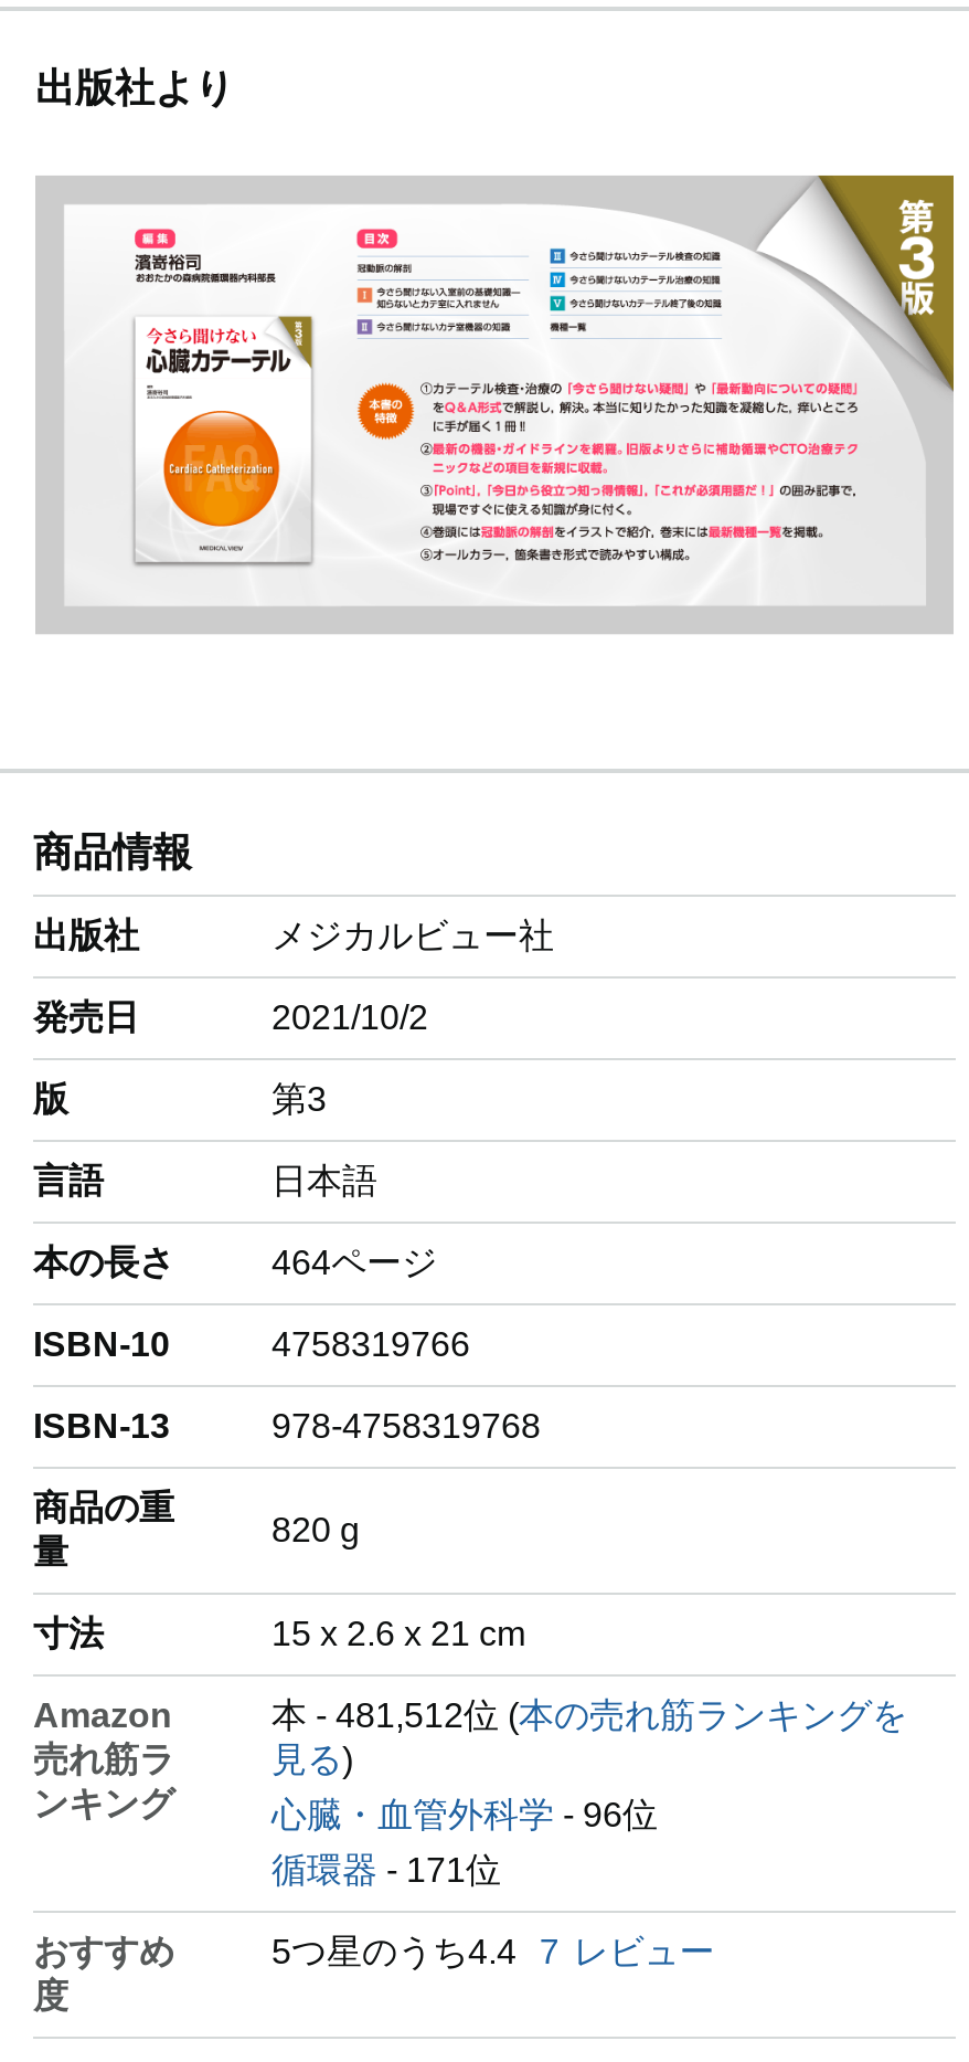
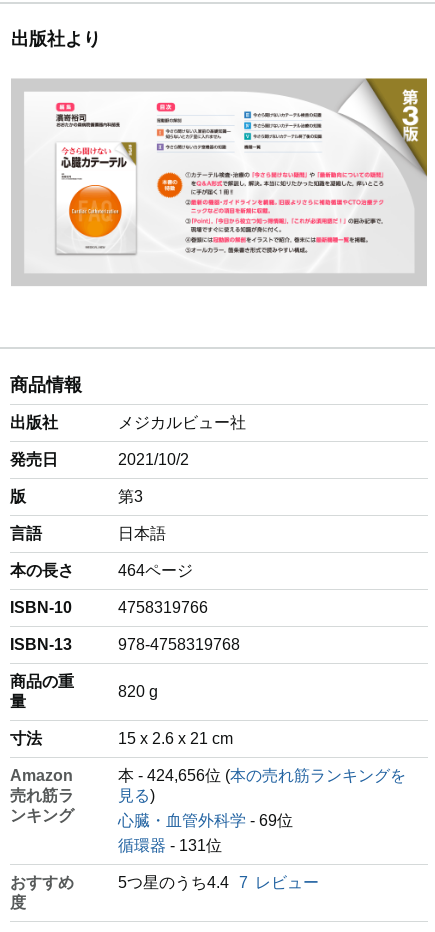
- 本 - 481,512位 (本の売れ筋ランキングを
+ 本 - 424,656位 (本の売れ筋ランキングを

- 心臓・血管外科学- 96位
+ 心臓・血管外科学- 69位

- 循環器- 171位
+ 循環器- 131位
